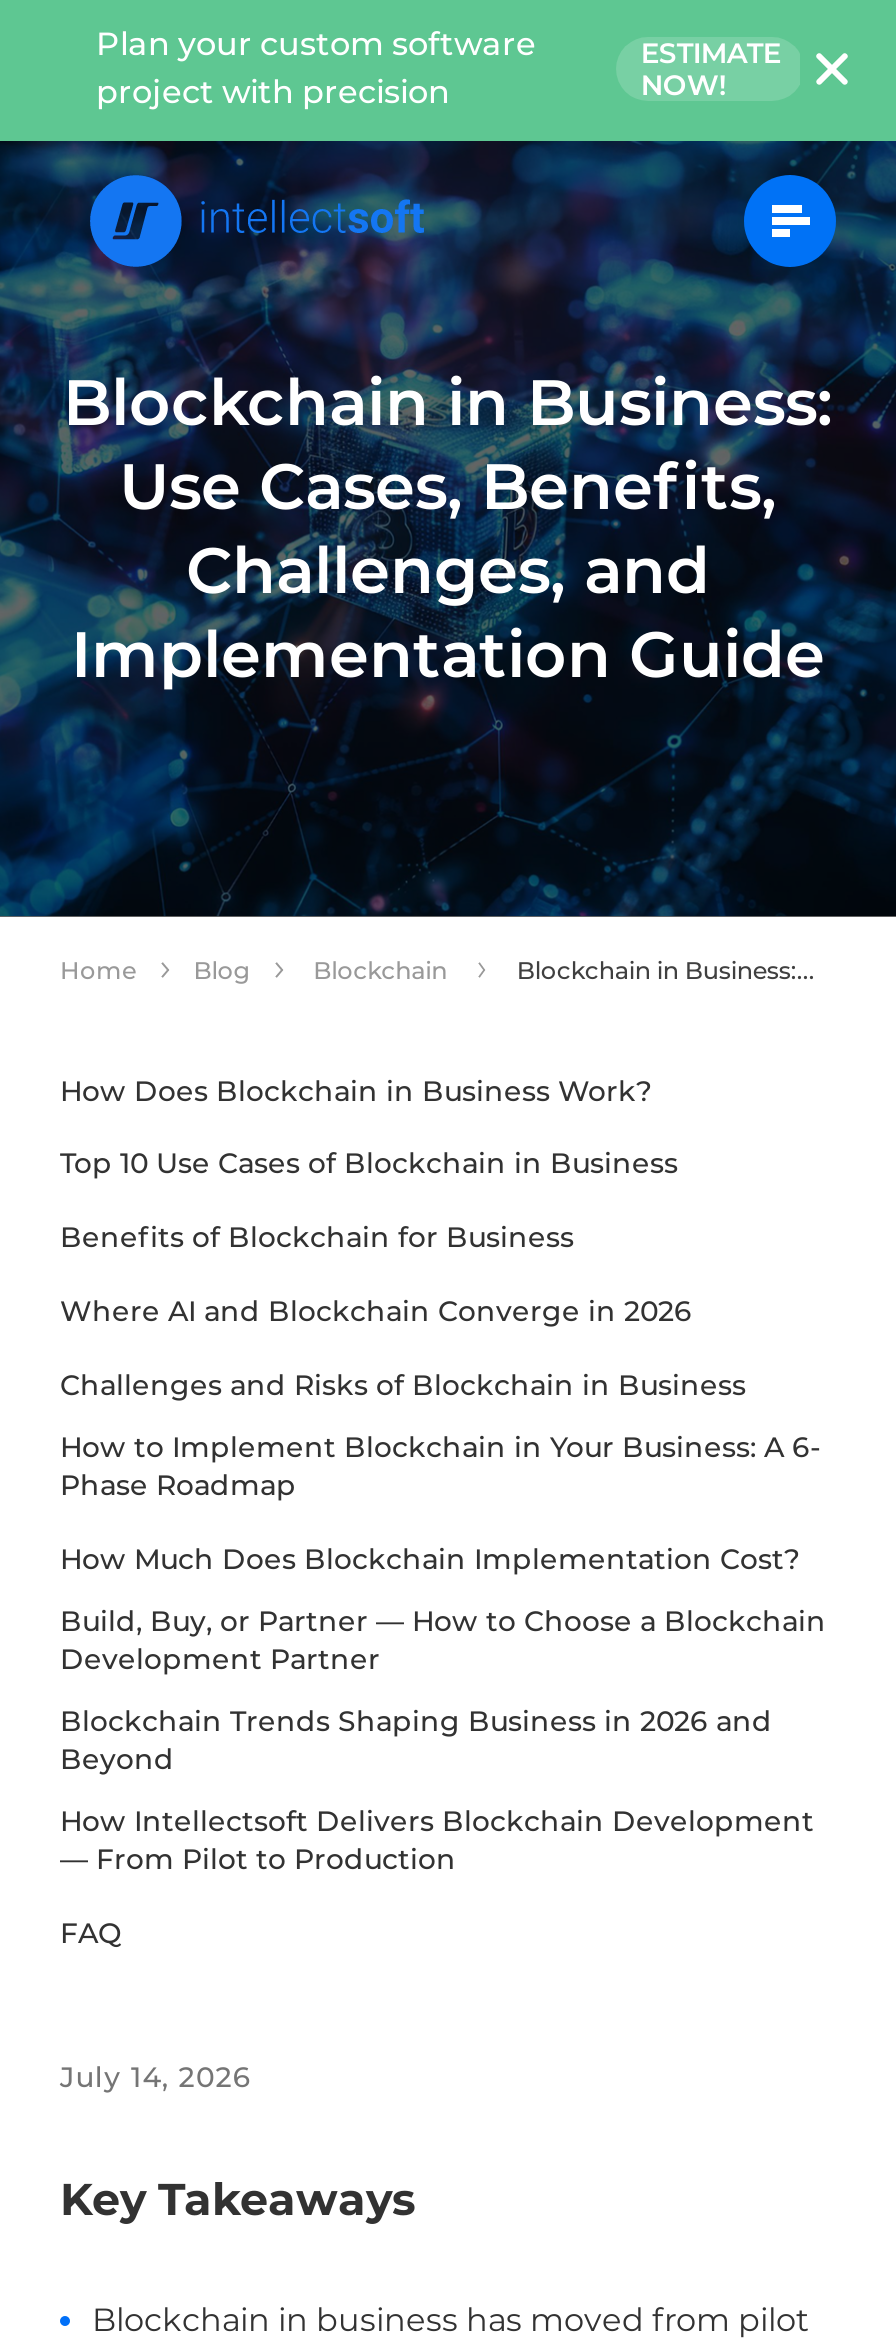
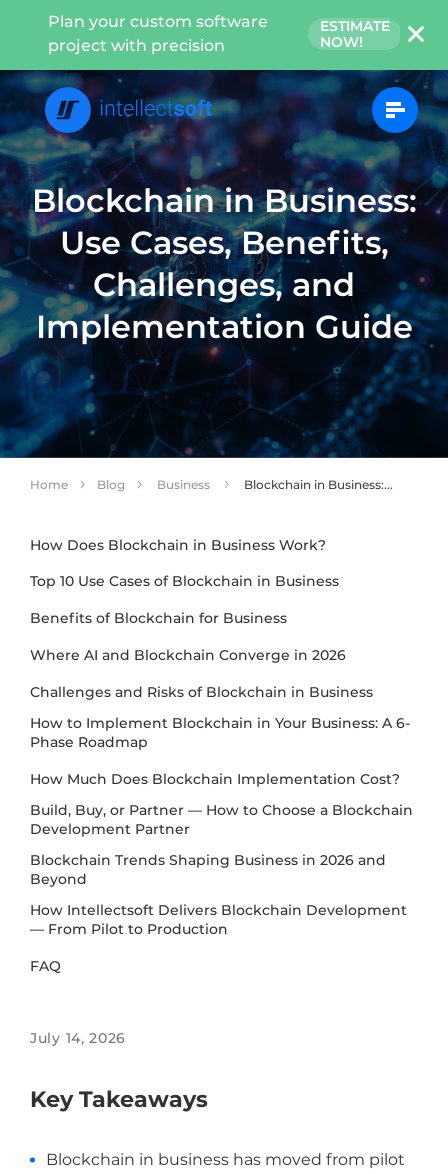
- Blockchain
+ Business
